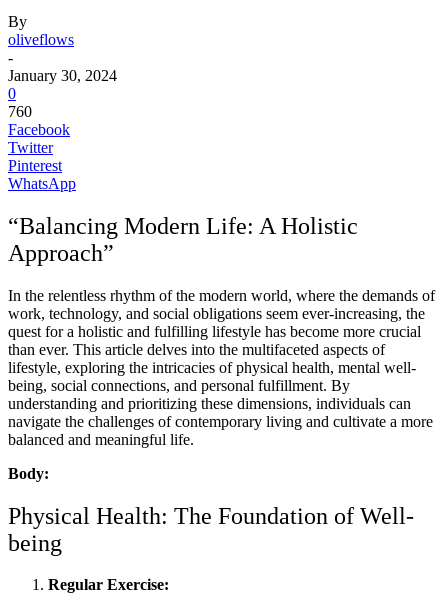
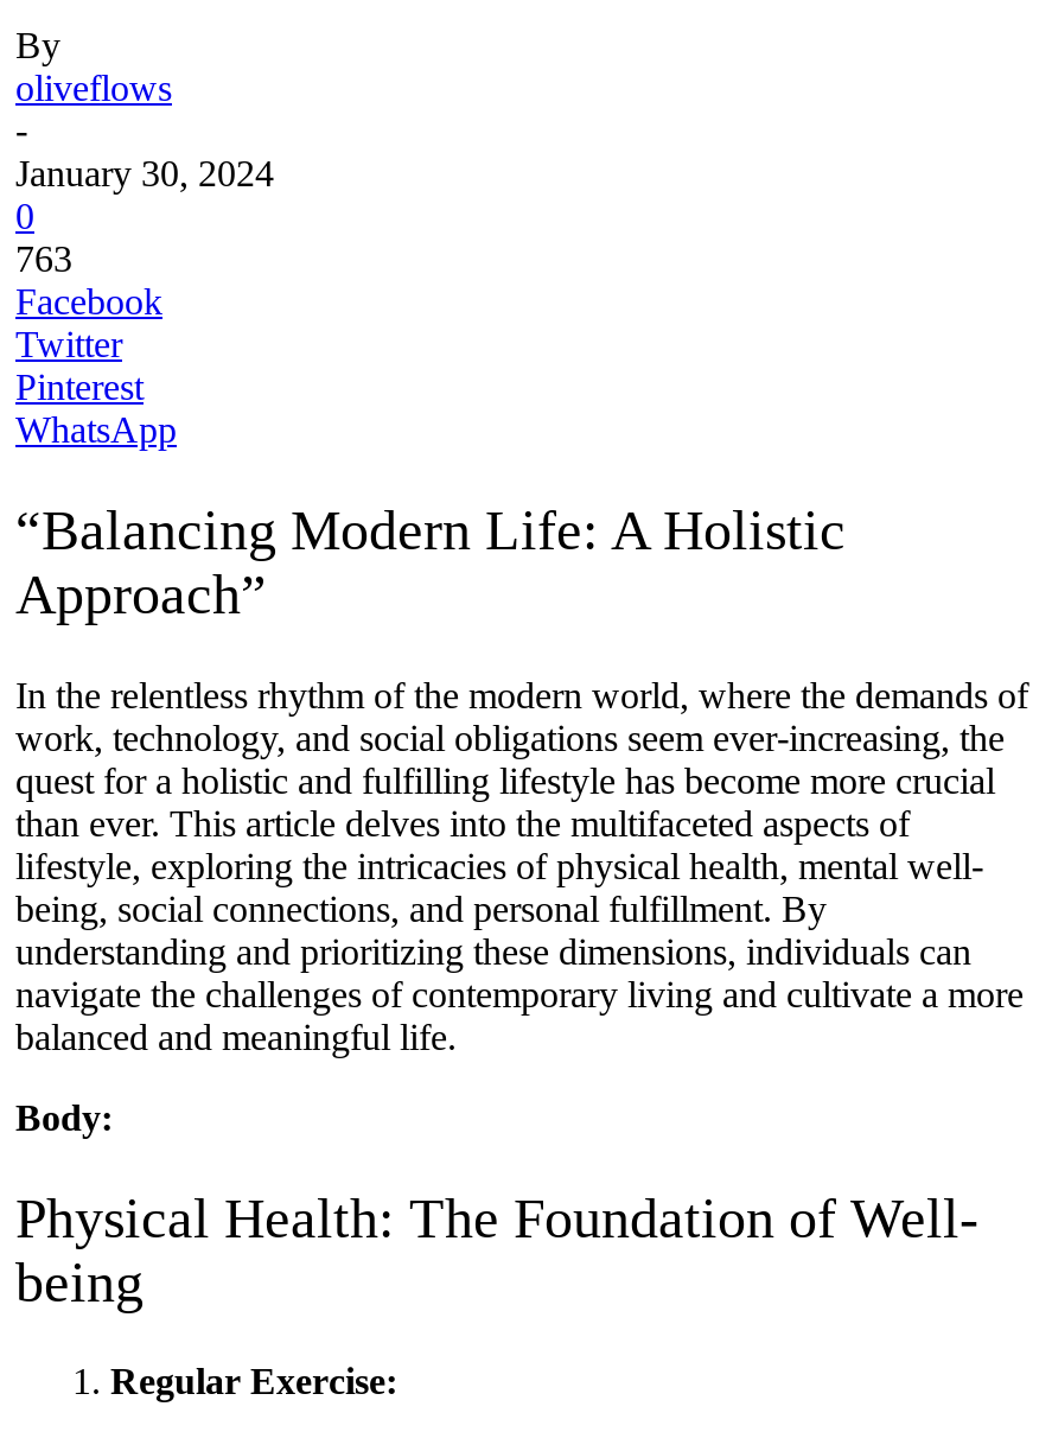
- 760
+ 763
